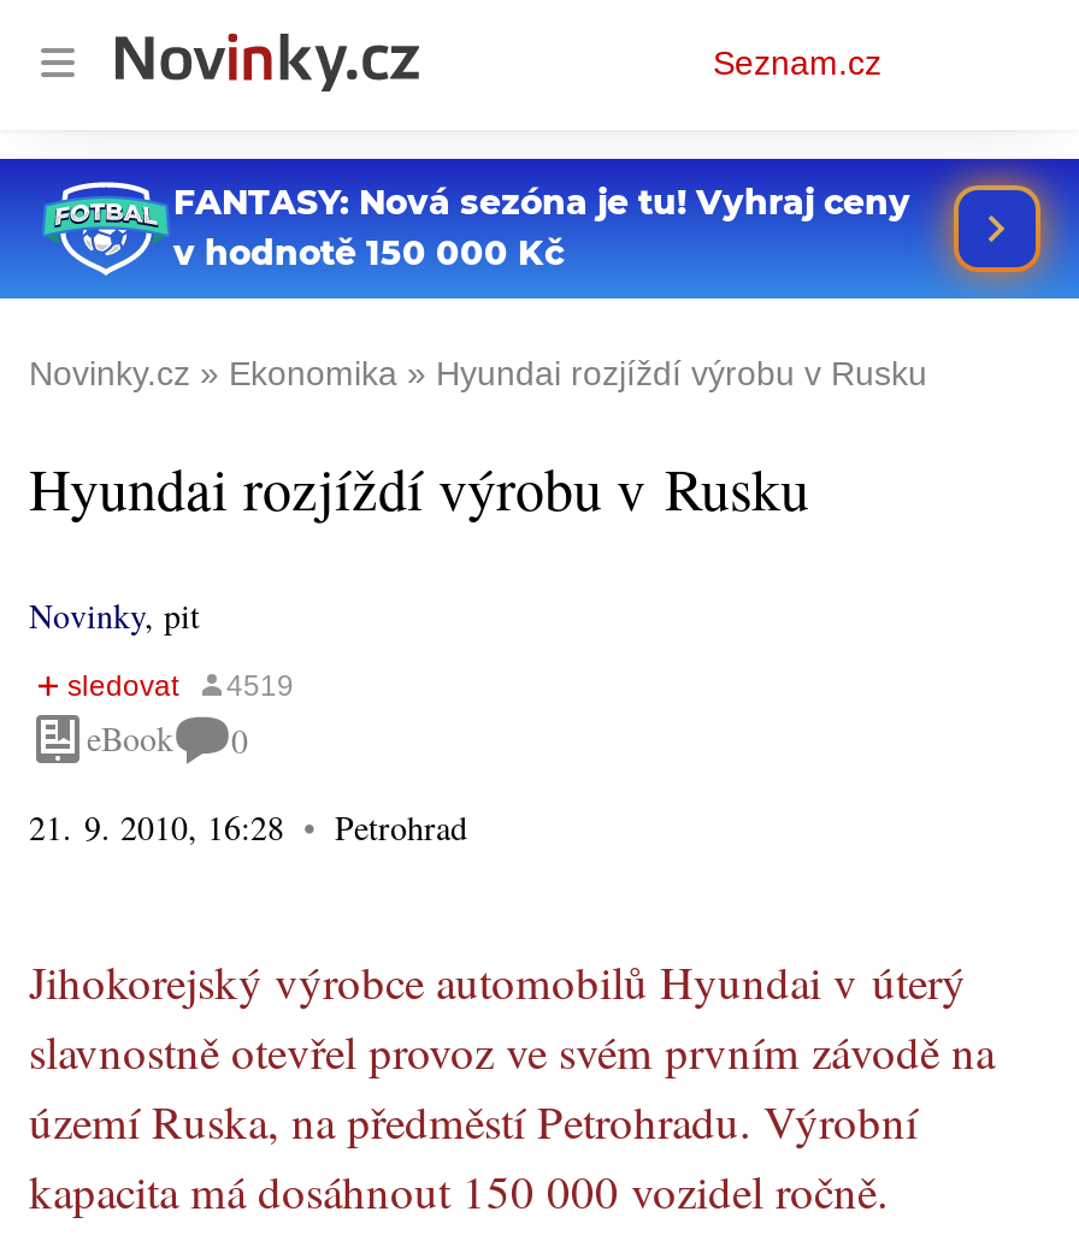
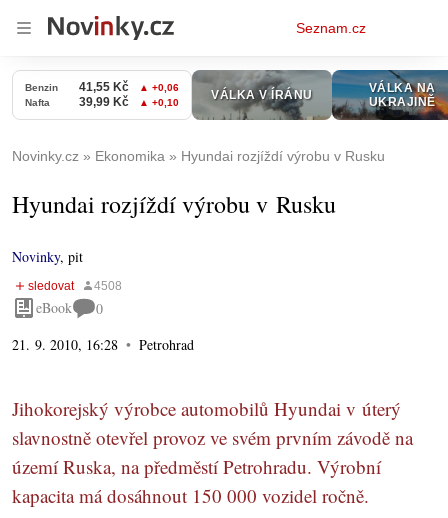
- [image]
+ [image]
